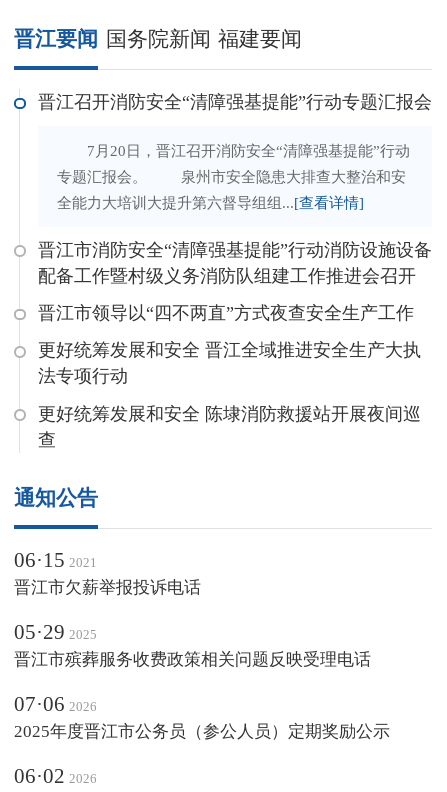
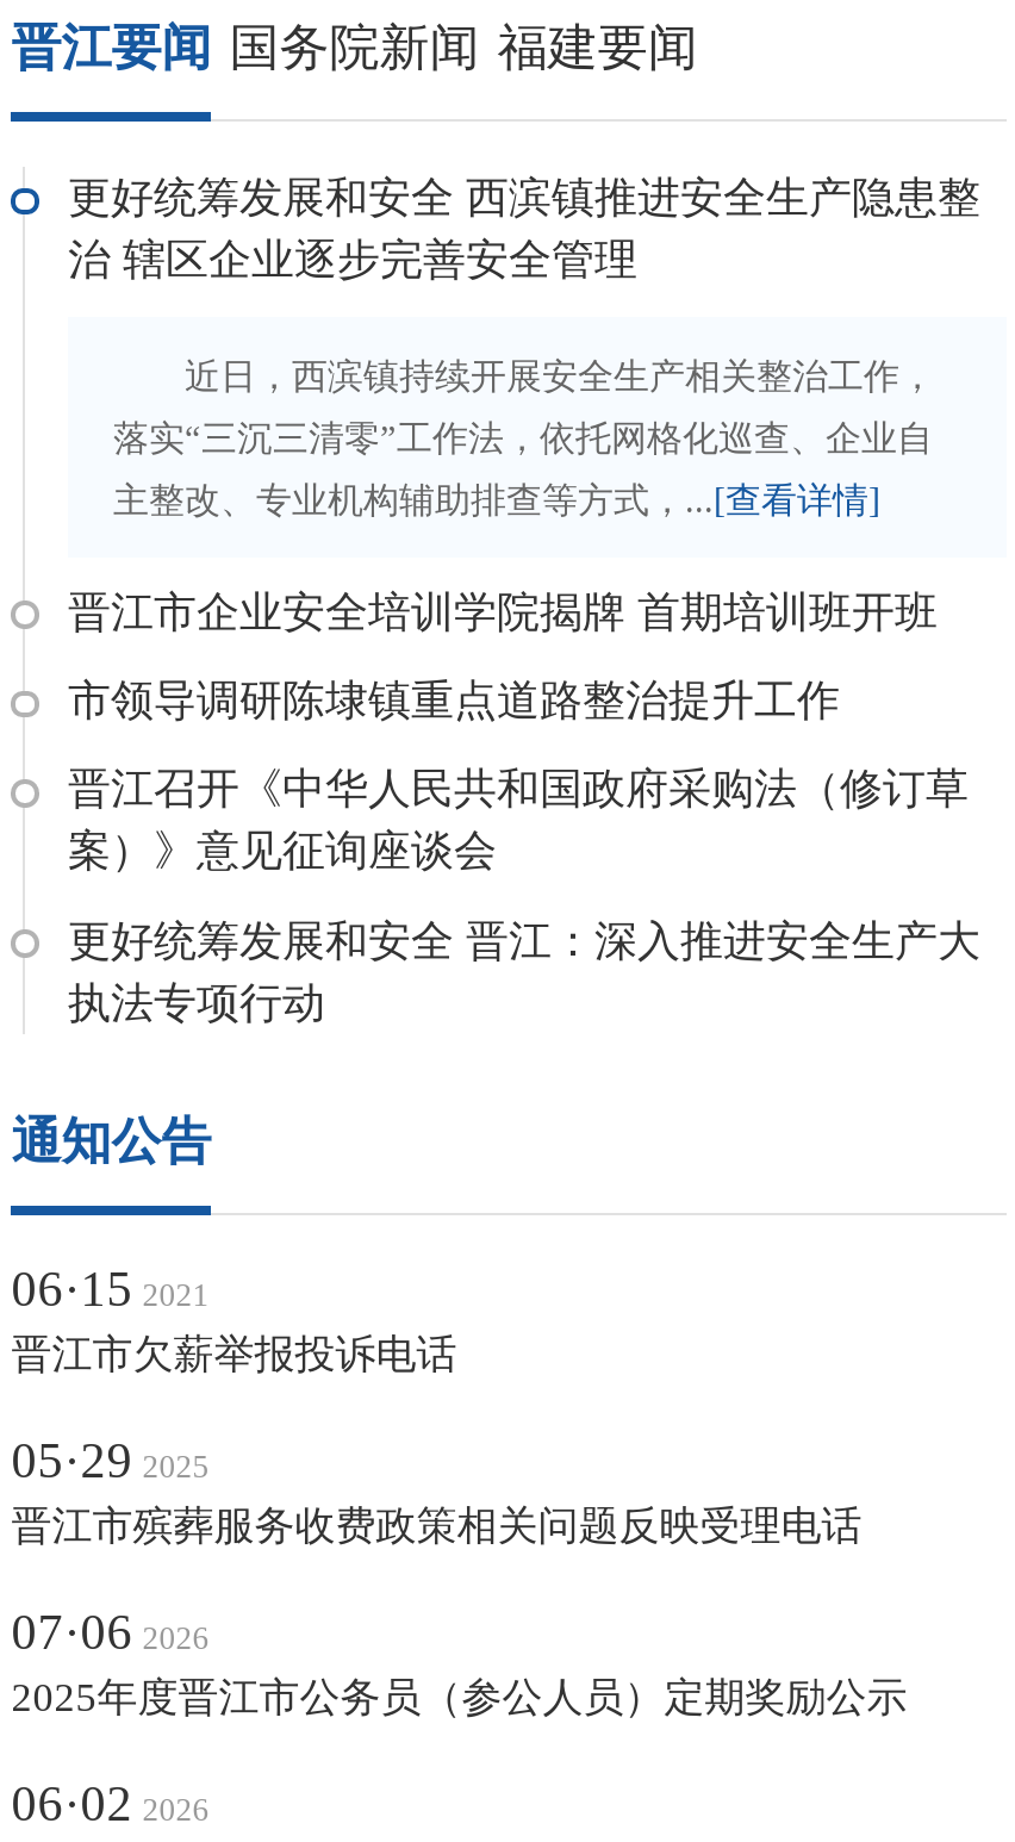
- 晋江召开消防安全“清障强基提能”行动专题汇报会
+ 更好统筹发展和安全 西滨镇推进安全生产隐患整
+ 治 辖区企业逐步完善安全管理

- 7月20日，晋江召开消防安全“清障强基提能”行动
+ 近日，西滨镇持续开展安全生产相关整治工作，

- 专题汇报会。 泉州市安全隐患大排查大整治和安
+ 落实“三沉三清零”工作法，依托网格化巡查、企业自

- 全能力大培训大提升第六督导组组...[查看详情]
+ 主整改、专业机构辅助排查等方式，...[查看详情]

- 晋江市消防安全“清障强基提能”行动消防设施设备
- 配备工作暨村级义务消防队组建工作推进会召开
+ 晋江市企业安全培训学院揭牌 首期培训班开班

- 晋江市领导以“四不两直”方式夜查安全生产工作
+ 市领导调研陈埭镇重点道路整治提升工作

- 更好统筹发展和安全 晋江全域推进安全生产大执
- 法专项行动
+ 晋江召开《中华人民共和国政府采购法（修订草
+ 案）》意见征询座谈会

- 更好统筹发展和安全 陈埭消防救援站开展夜间巡
- 查
+ 更好统筹发展和安全 晋江：深入推进安全生产大
+ 执法专项行动
